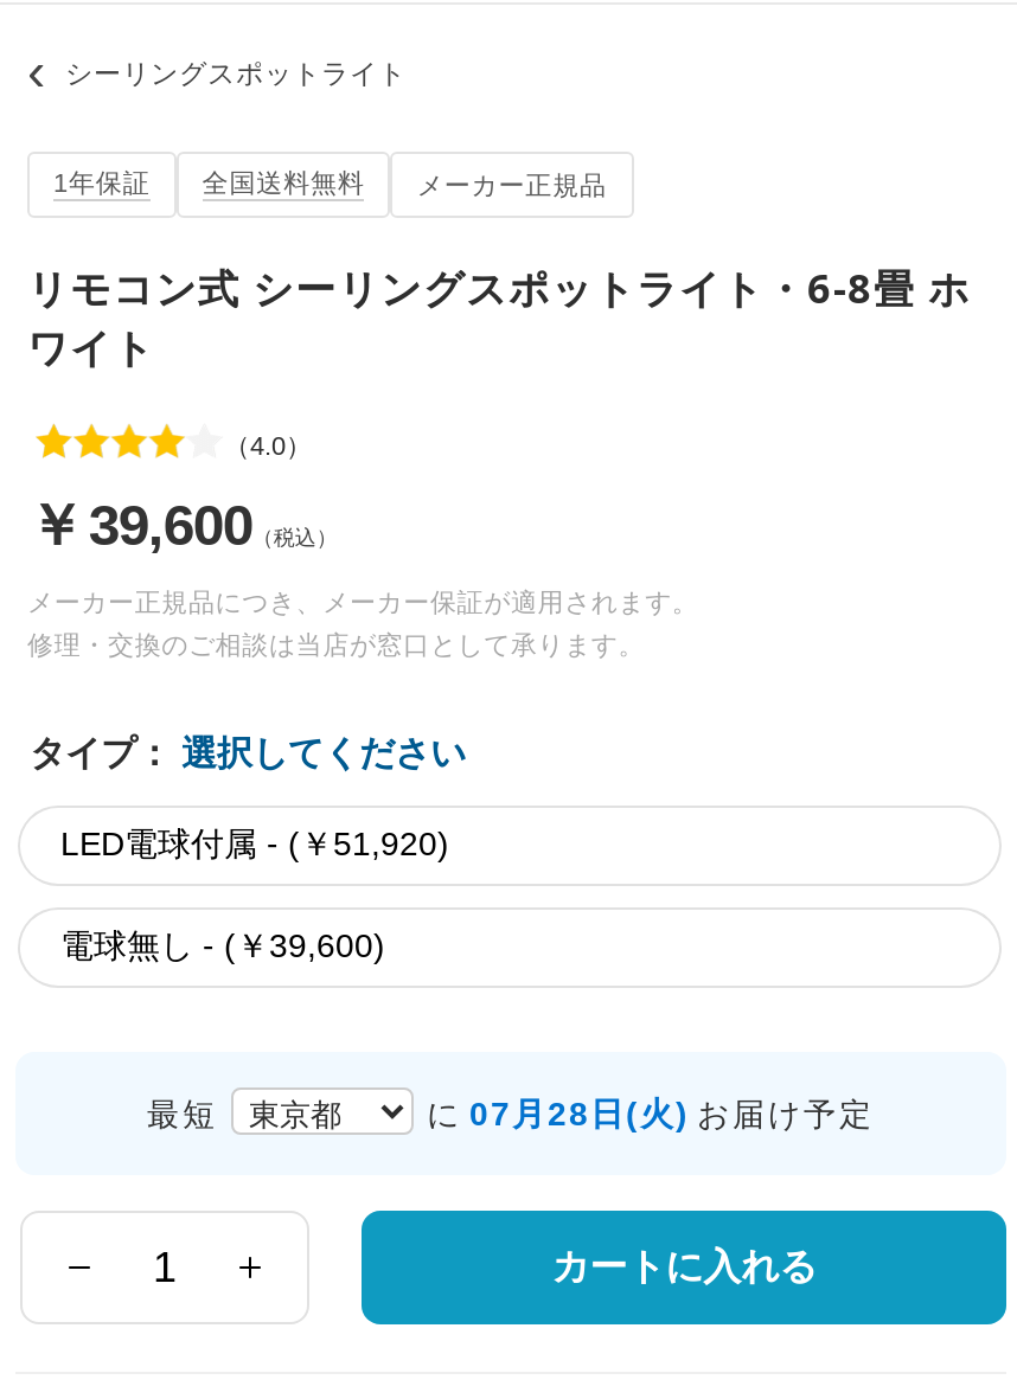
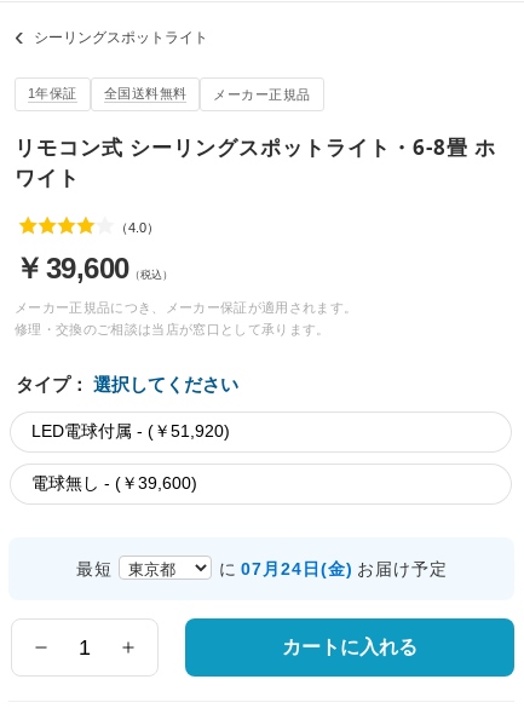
- に 07月28日(火) お届け予定
+ に 07月24日(金) お届け予定
